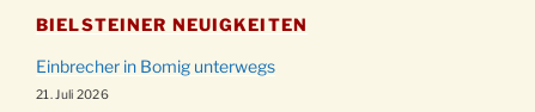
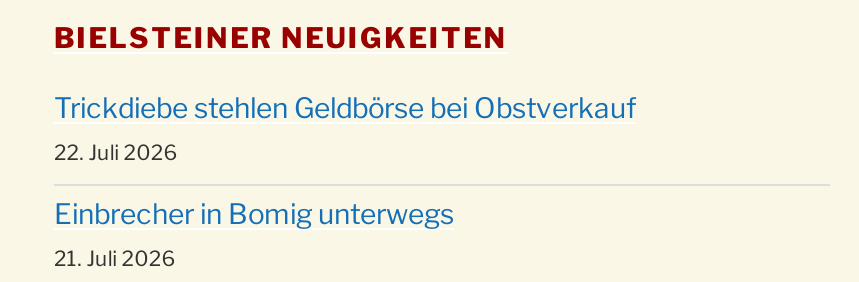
+ Trickdiebe stehlen Geldbörse bei Obstverkauf
+ 22. Juli 2026
